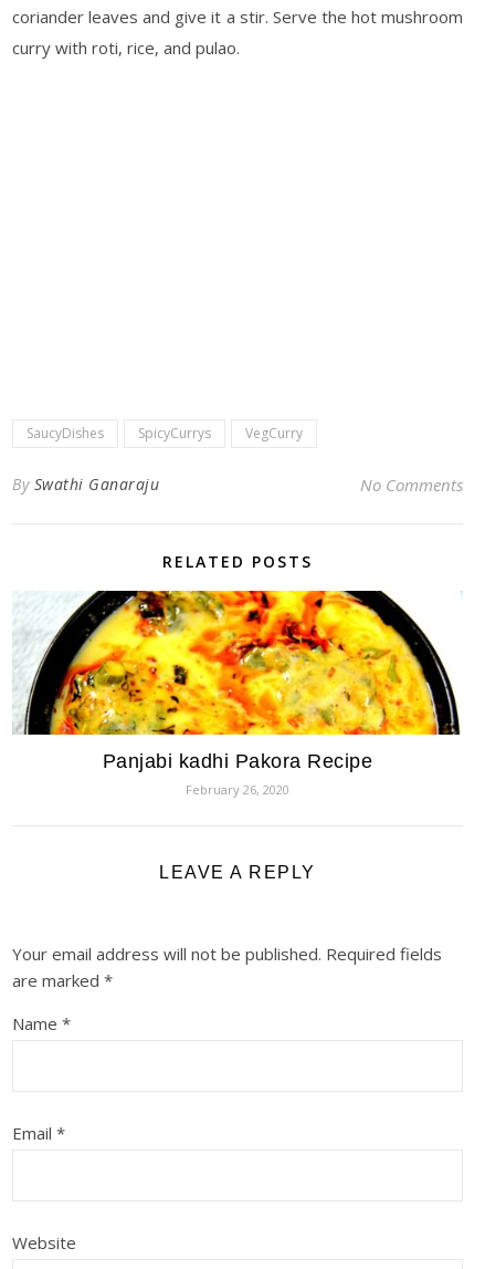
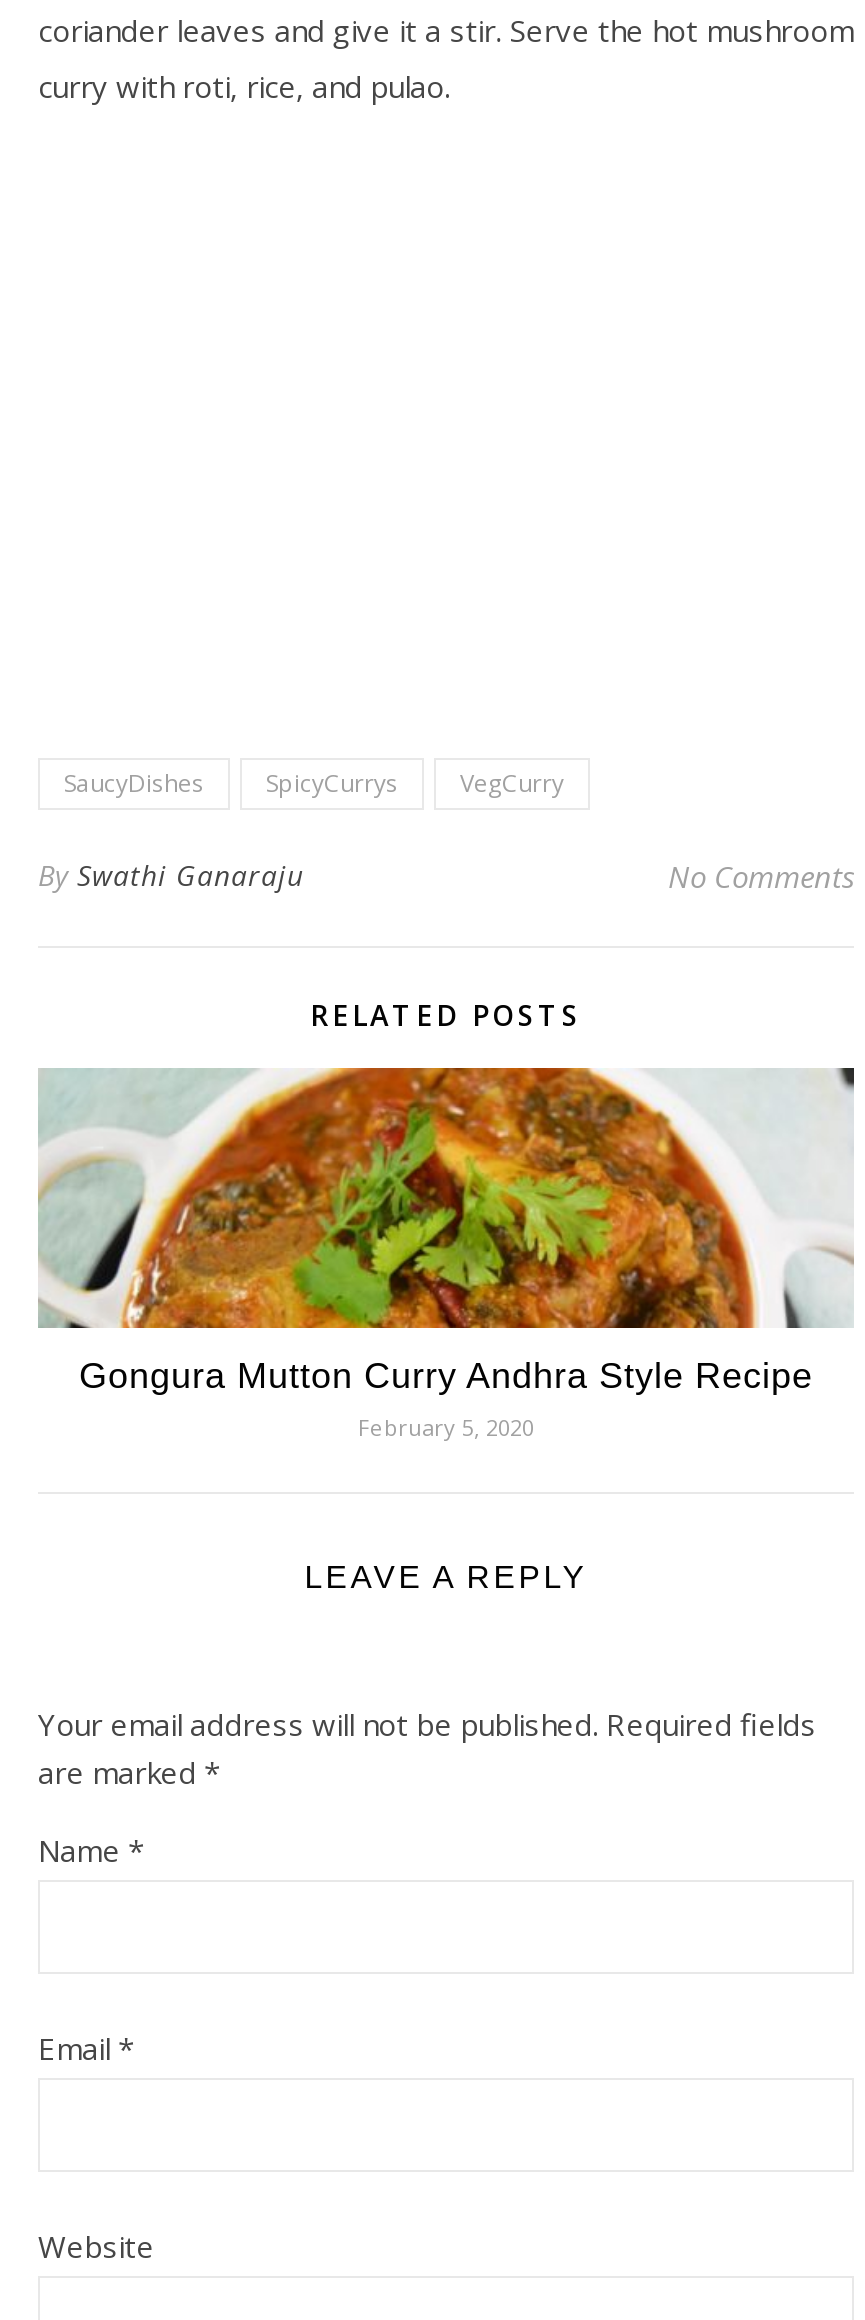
- [image]
- Panjabi kadhi Pakora Recipe
- February 26, 2020
+ [image]
+ Gongura Mutton Curry Andhra Style Recipe
+ February 5, 2020
